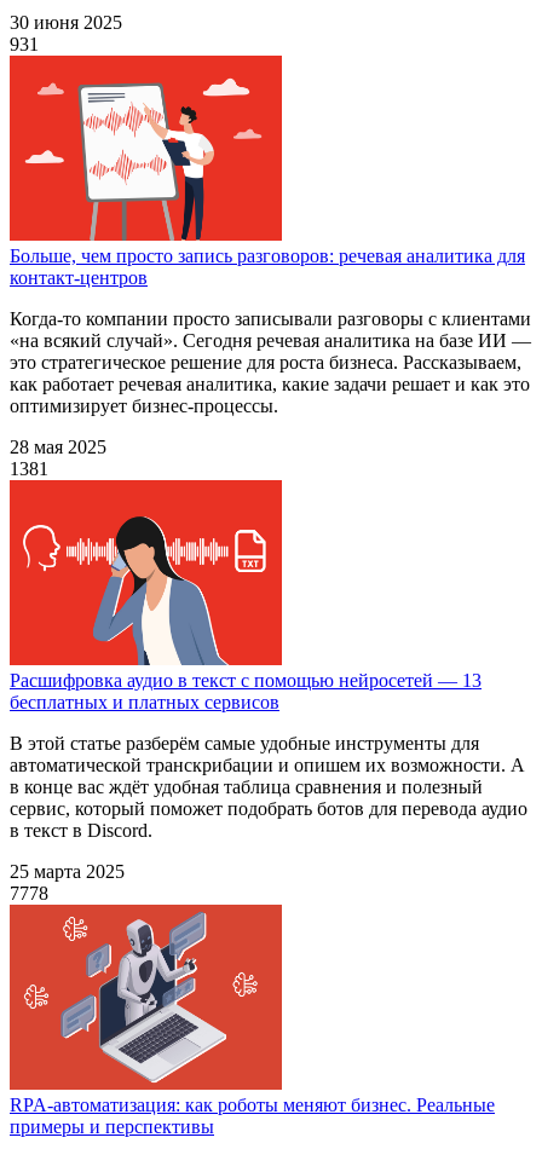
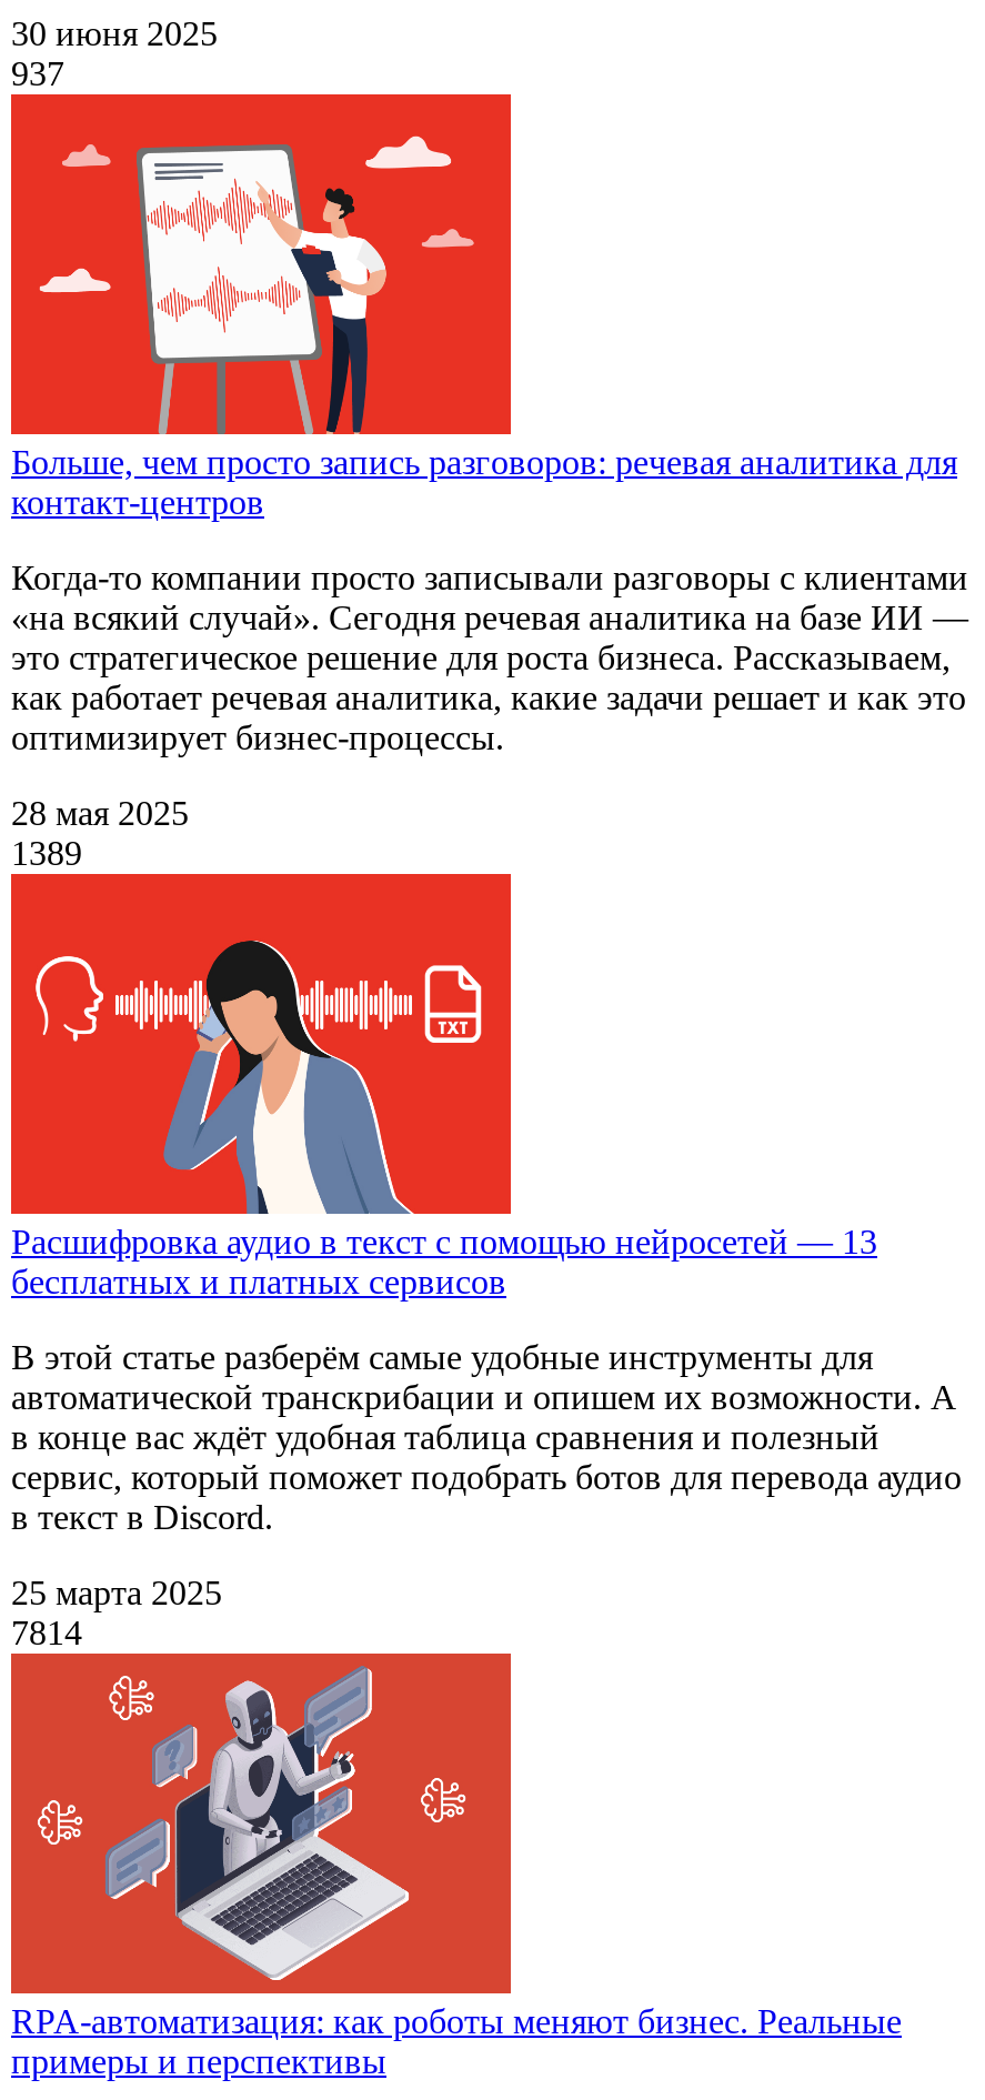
- 931
+ 937

- 1381
+ 1389

- 7778
+ 7814
